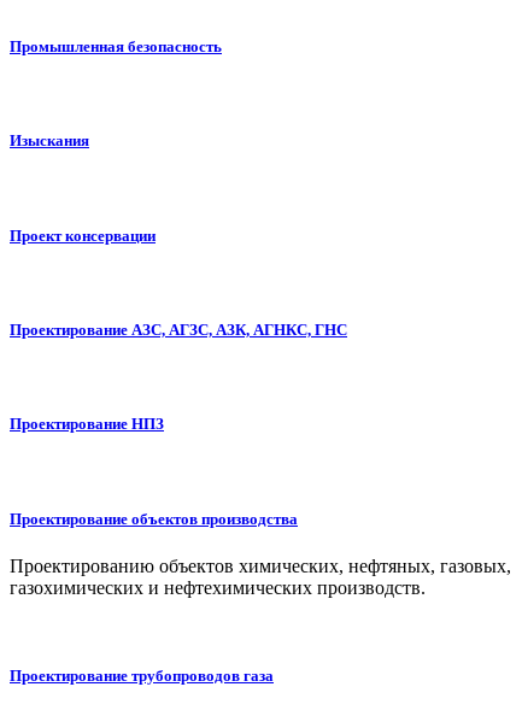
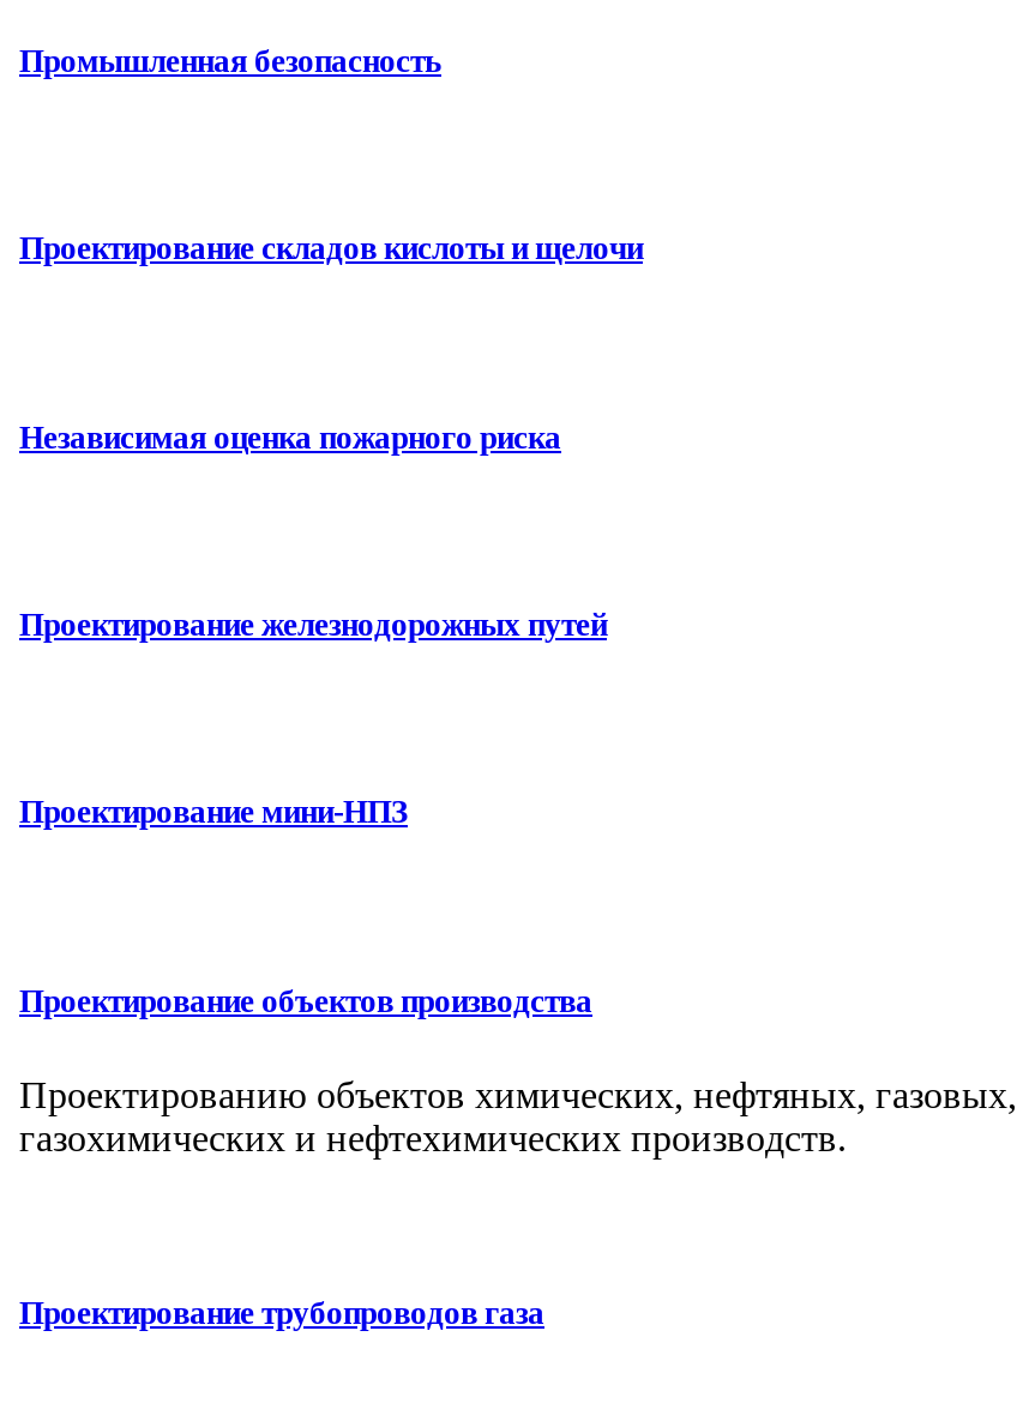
- Изыскания
+ Проектирование складов кислоты и щелочи

- Проект консервации
+ Независимая оценка пожарного риска

- Проектирование АЗС, АГЗС, АЗК, АГНКС, ГНС
+ Проектирование железнодорожных путей

- Проектирование НПЗ
+ Проектирование мини-НПЗ
